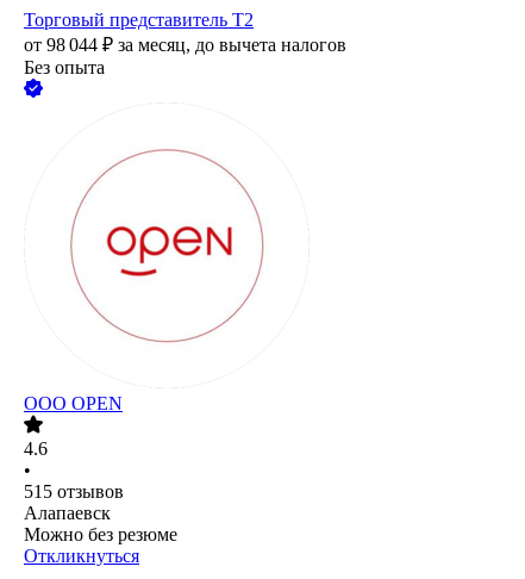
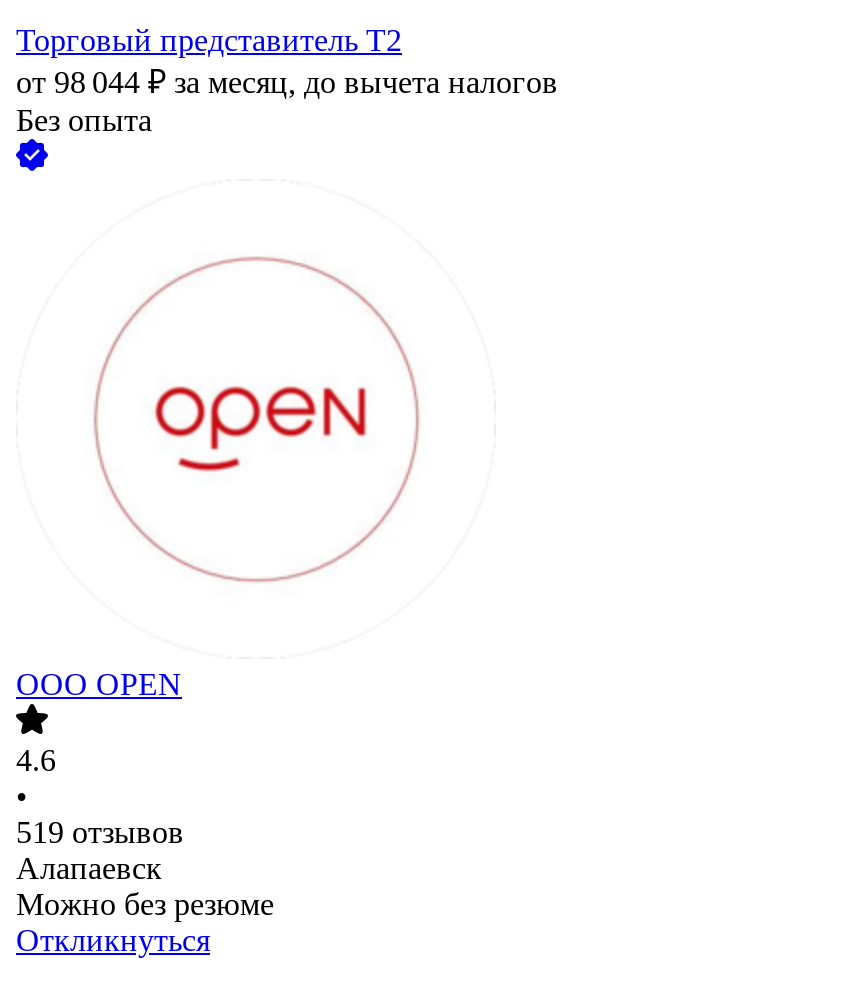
- 515 отзывов
+ 519 отзывов
